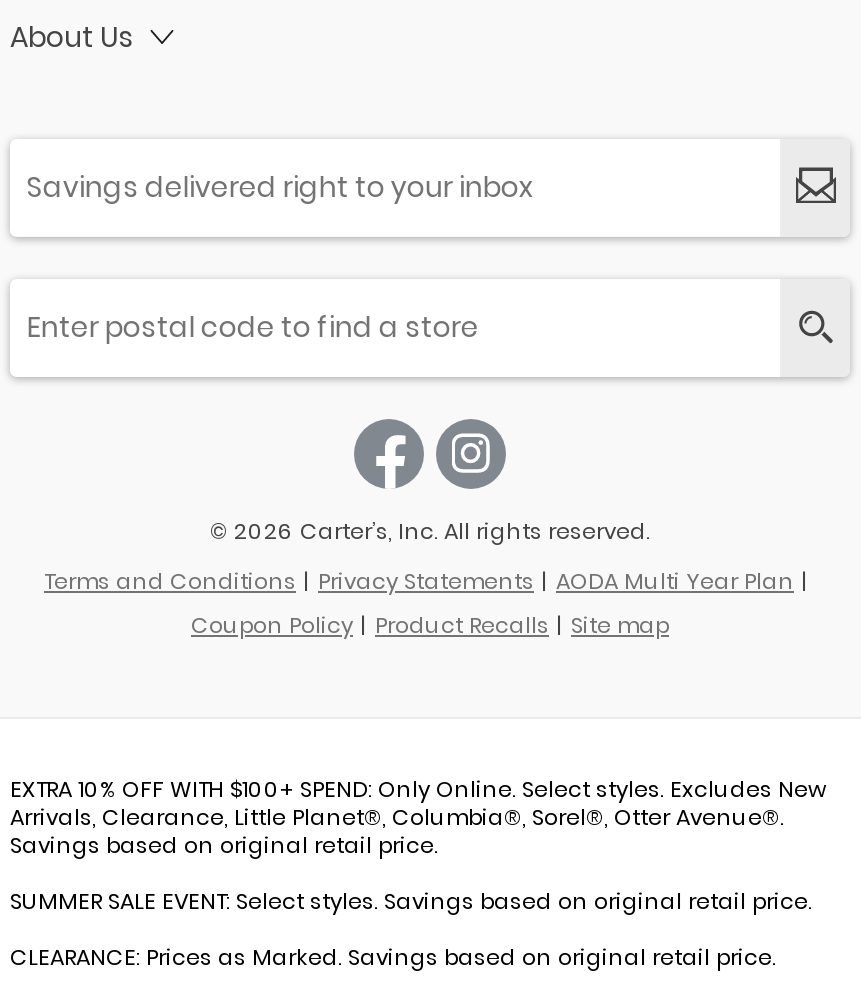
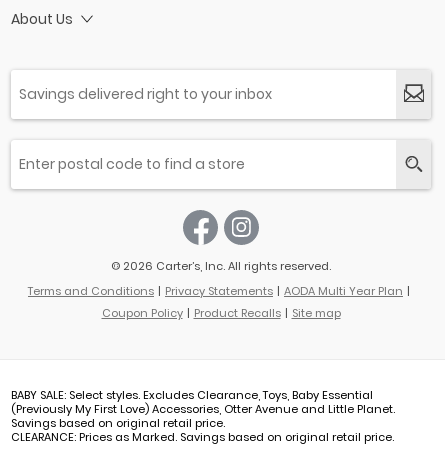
- EXTRA 10% OFF WITH $100+ SPEND: Only Online. Select styles. Excludes New
- Arrivals, Clearance, Little Planet®, Columbia®, Sorel®, Otter Avenue®.
+ BABY SALE: Select styles. Excludes Clearance, Toys, Baby Essential
+ (Previously My First Love) Accessories, Otter Avenue and Little Planet.

- SUMMER SALE EVENT: Select styles. Savings based on original retail price.
